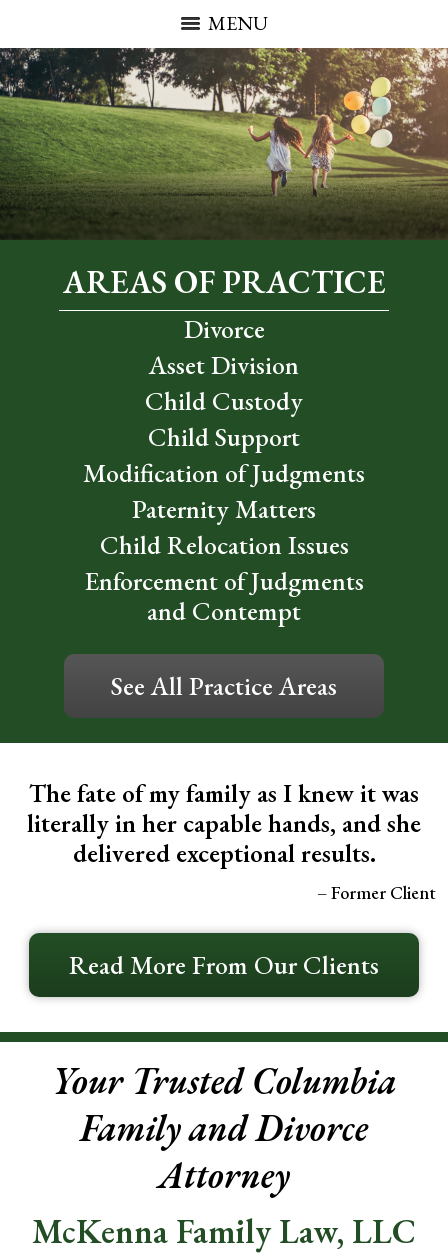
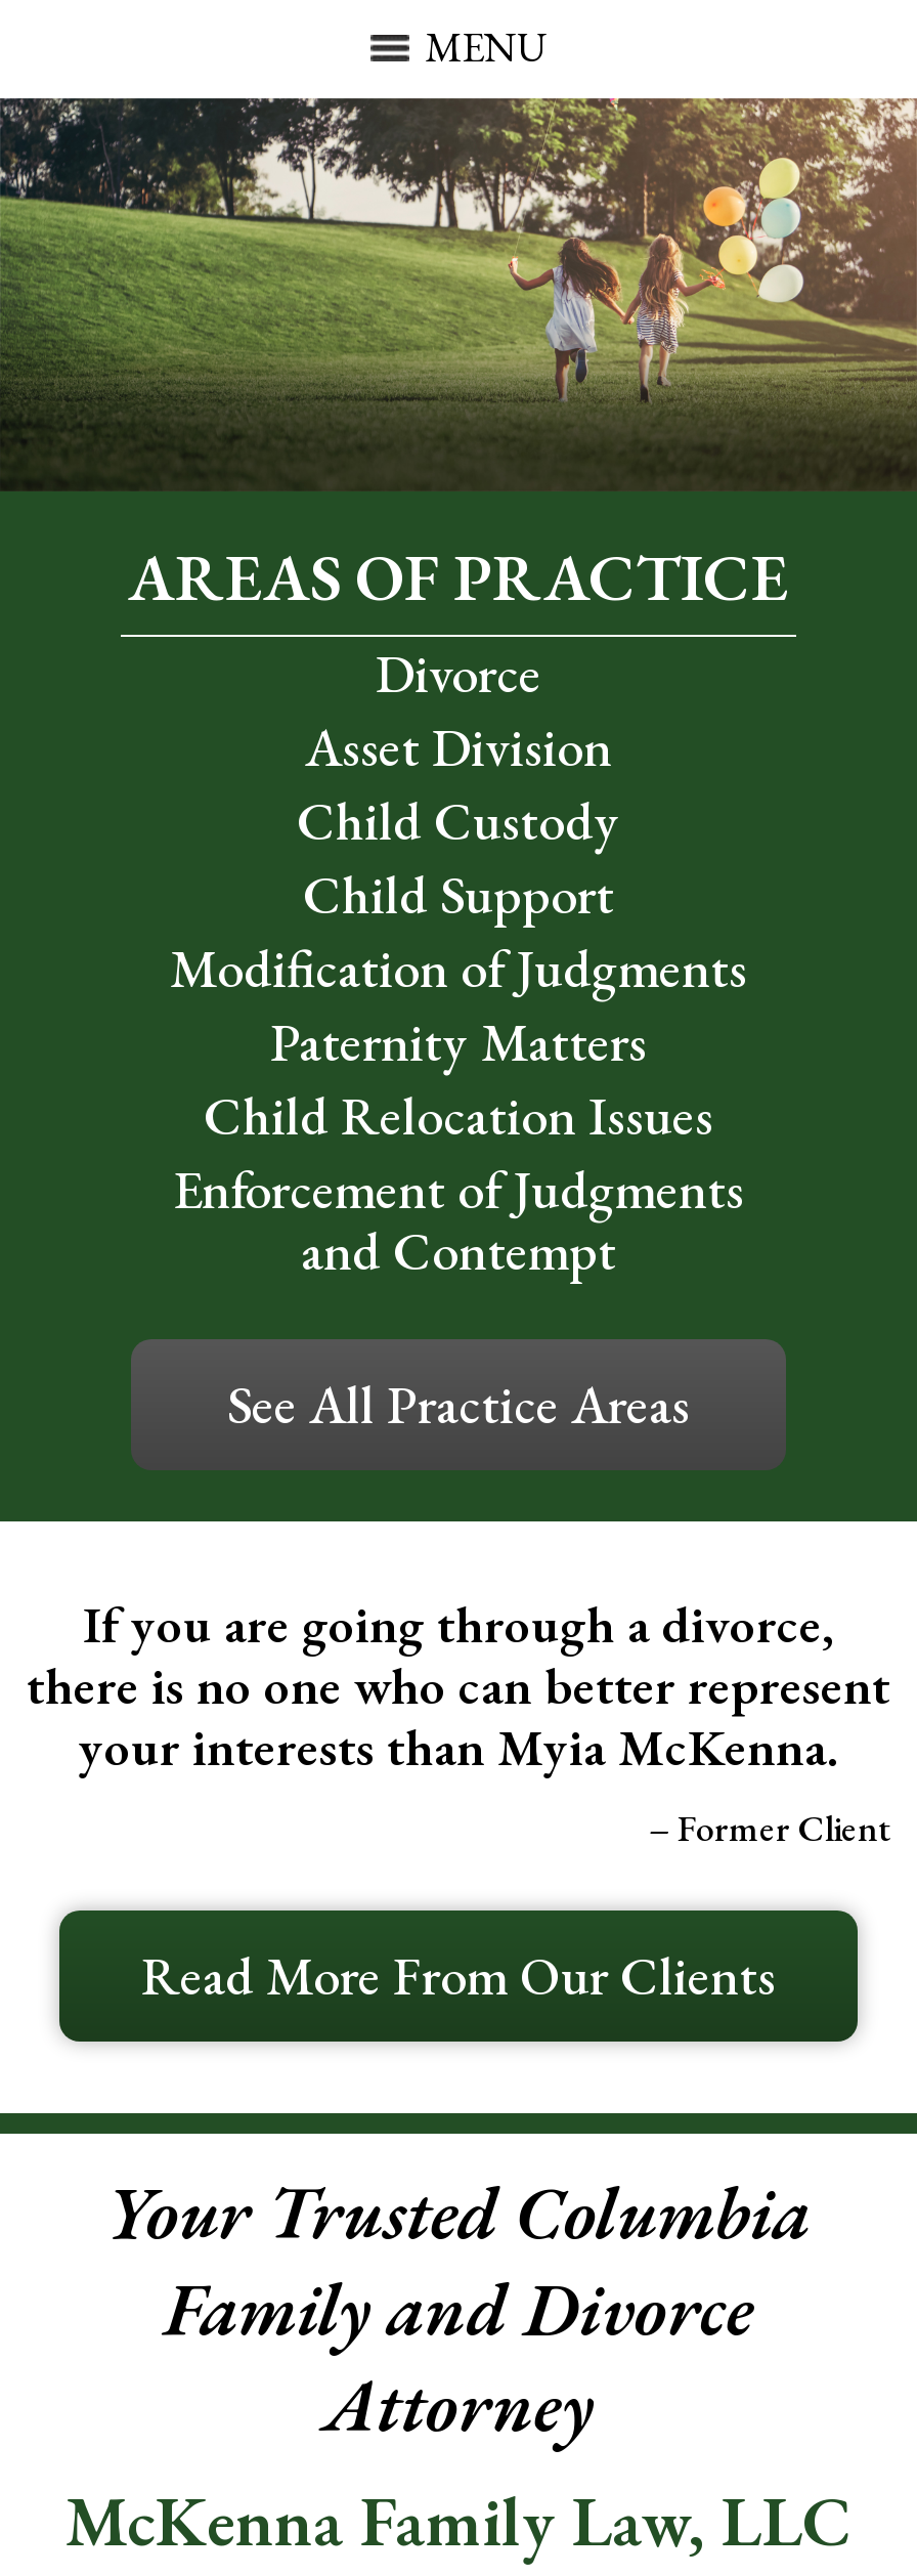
- The fate of my family as I knew it was
- literally in her capable hands, and she
- delivered exceptional results.
+ If you are going through a divorce,
+ there is no one who can better represent
+ your interests than Myia McKenna.
